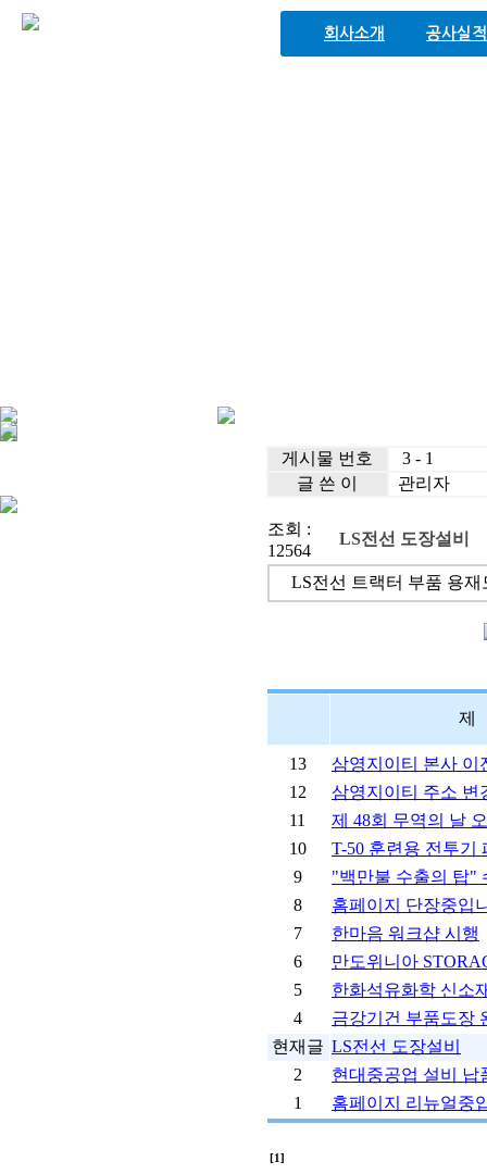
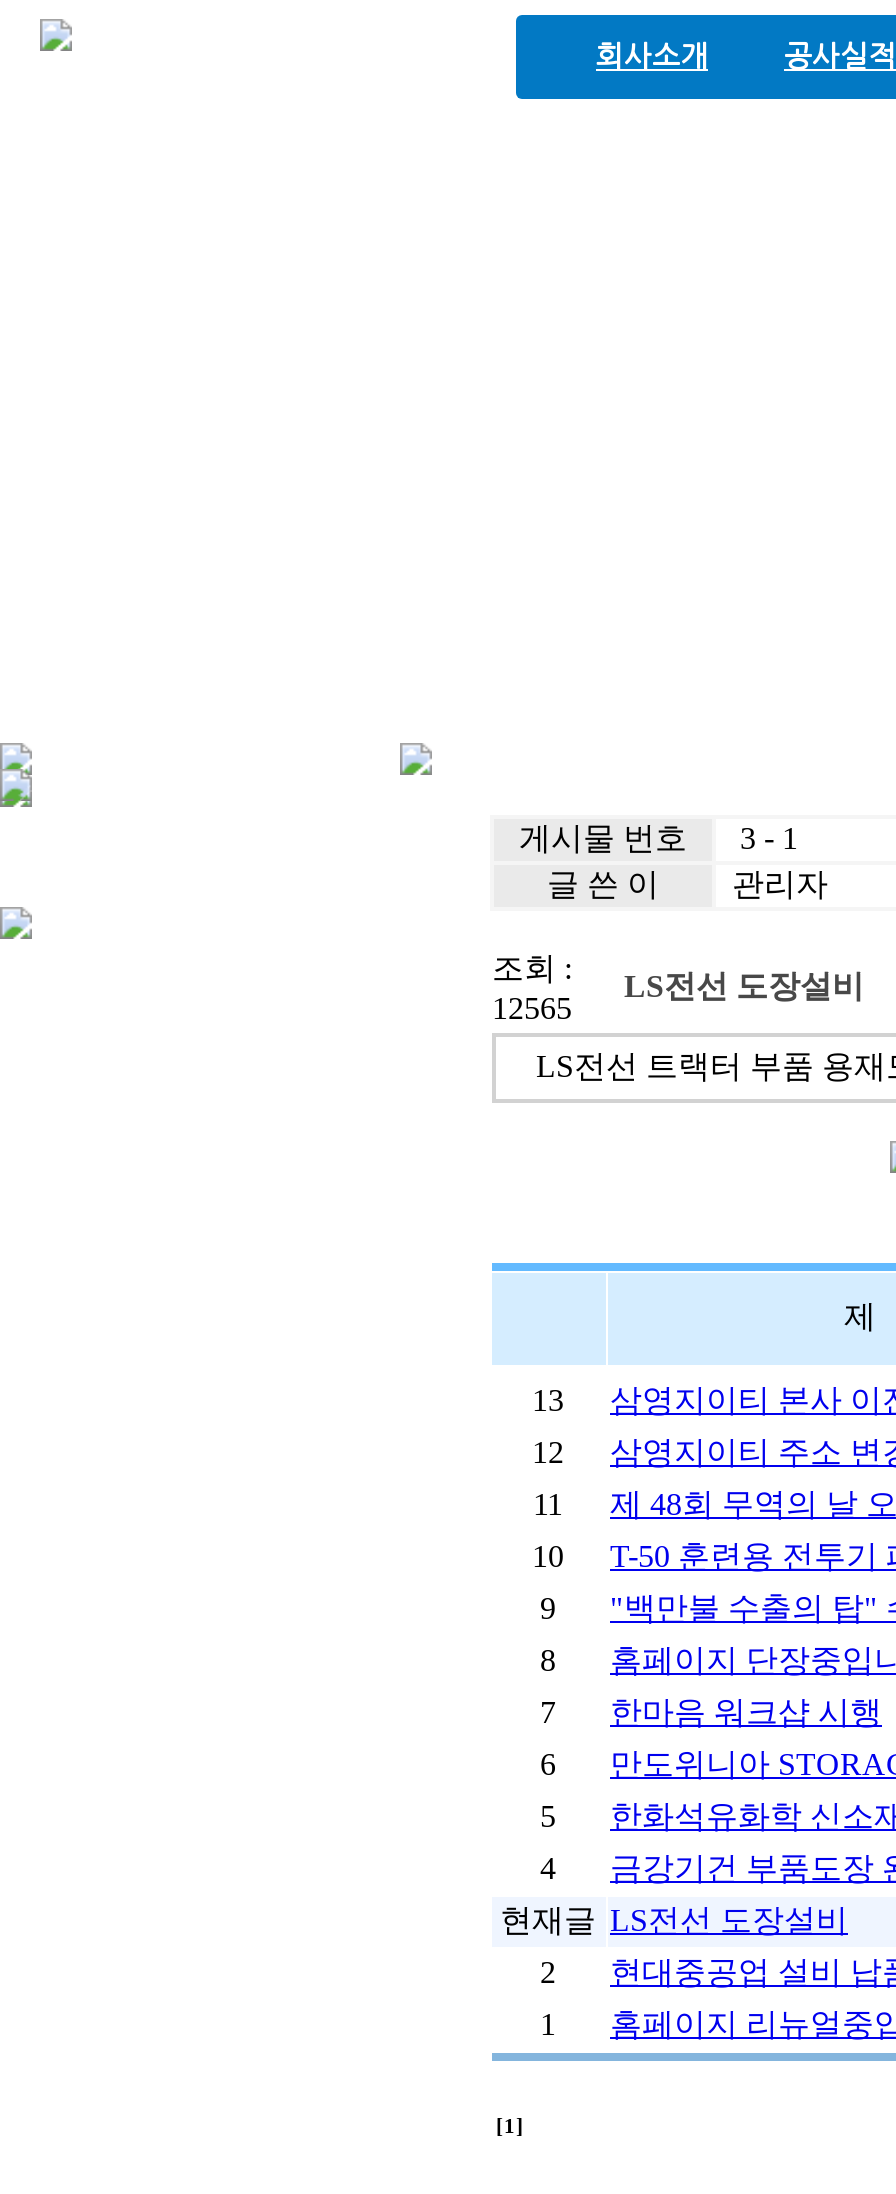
- 12564
+ 12565
